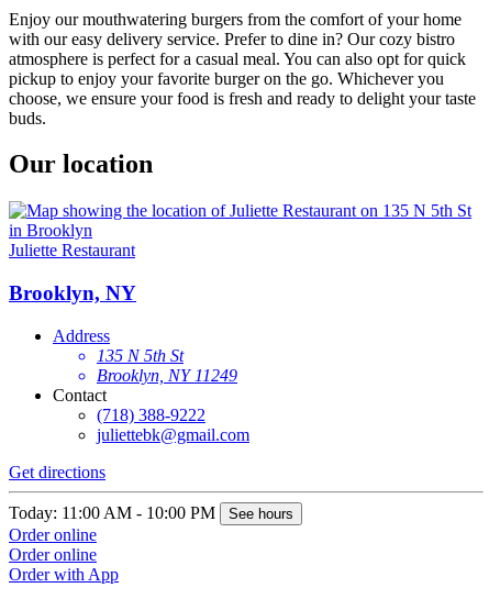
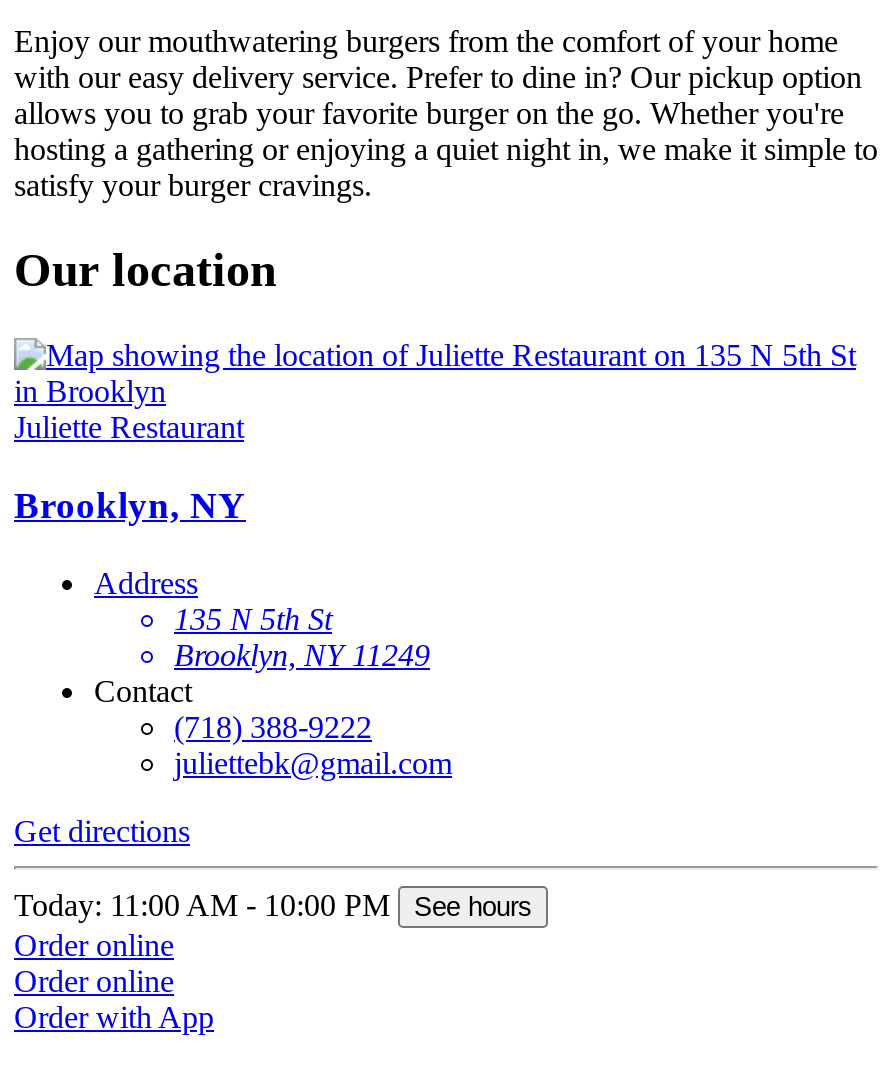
- with our easy delivery service. Prefer to dine in? Our cozy bistro
- atmosphere is perfect for a casual meal. You can also opt for quick
- pickup to enjoy your favorite burger on the go. Whichever you
- choose, we ensure your food is fresh and ready to delight your taste
- buds.
+ with our easy delivery service. Prefer to dine in? Our pickup option
+ allows you to grab your favorite burger on the go. Whether you're
+ hosting a gathering or enjoying a quiet night in, we make it simple to
+ satisfy your burger cravings.
